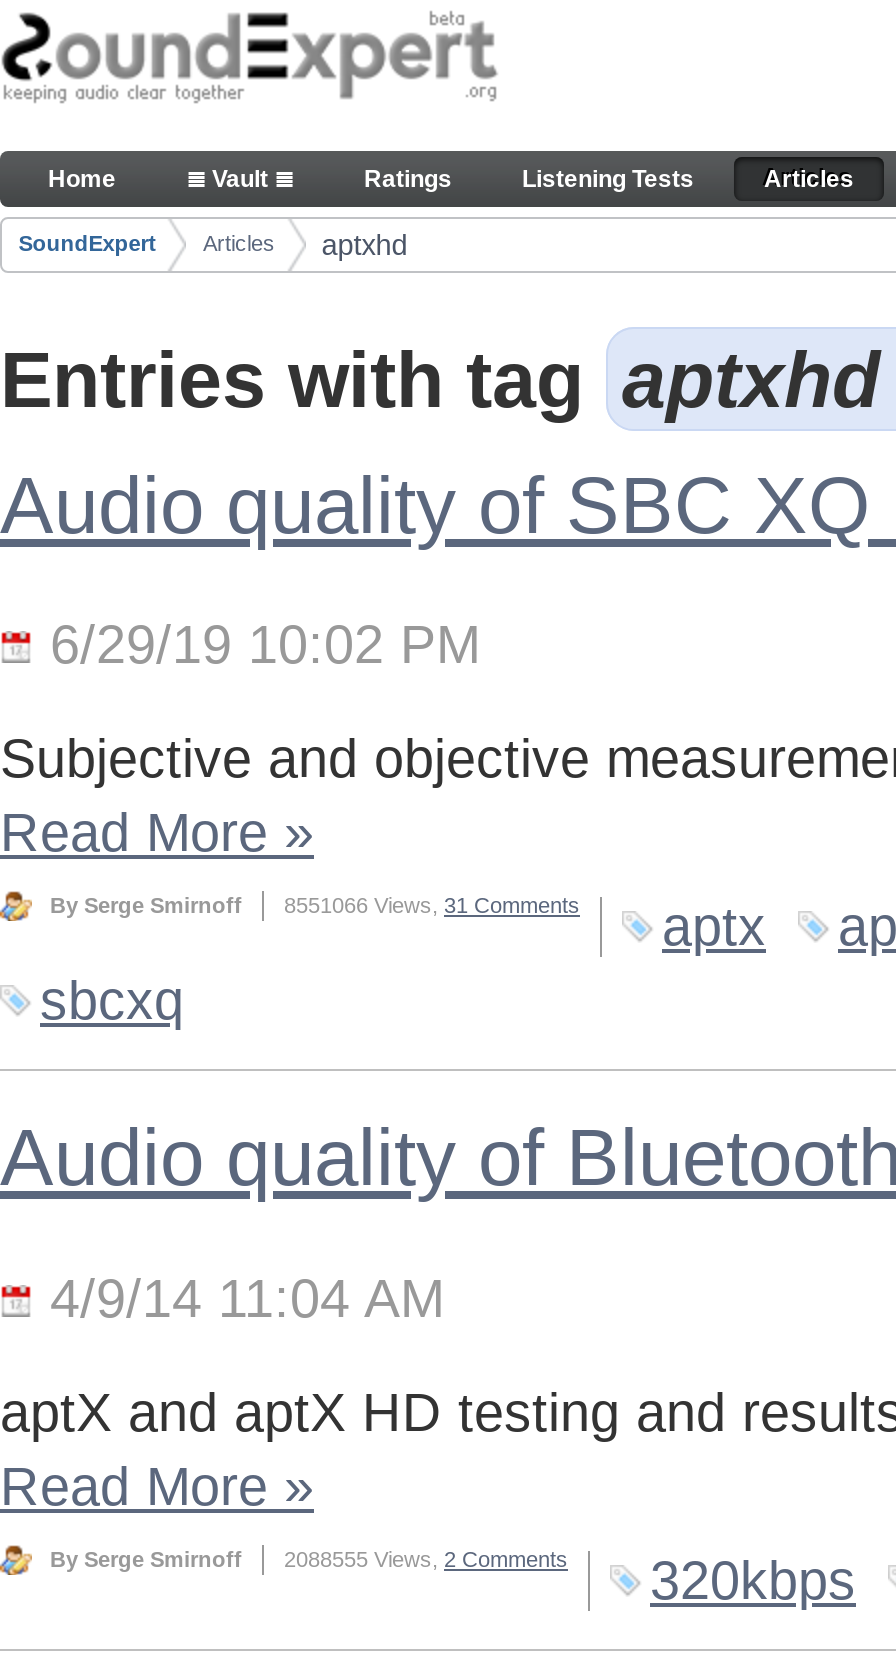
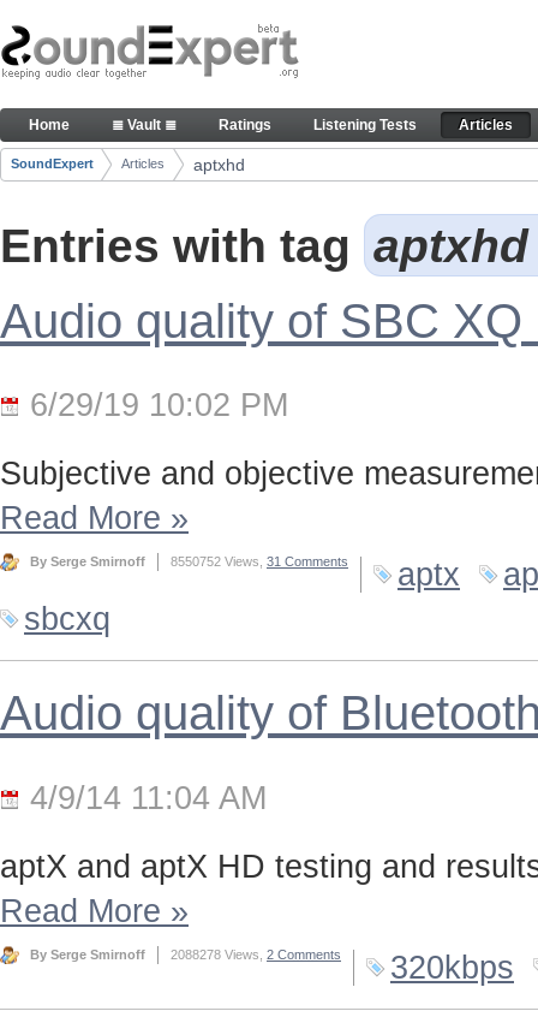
- 8551066 Views, 31 Comments
+ 8550752 Views, 31 Comments

- 2088555 Views, 2 Comments
+ 2088278 Views, 2 Comments
